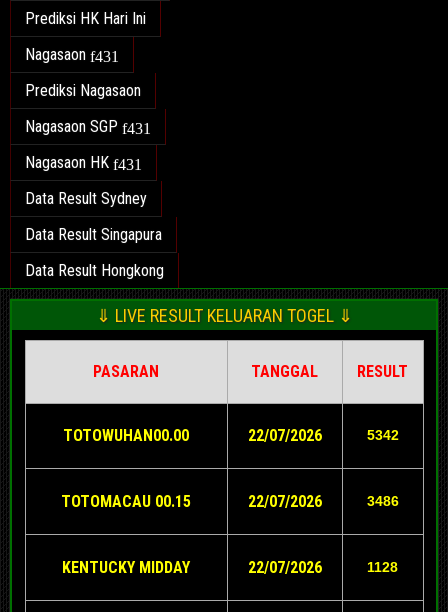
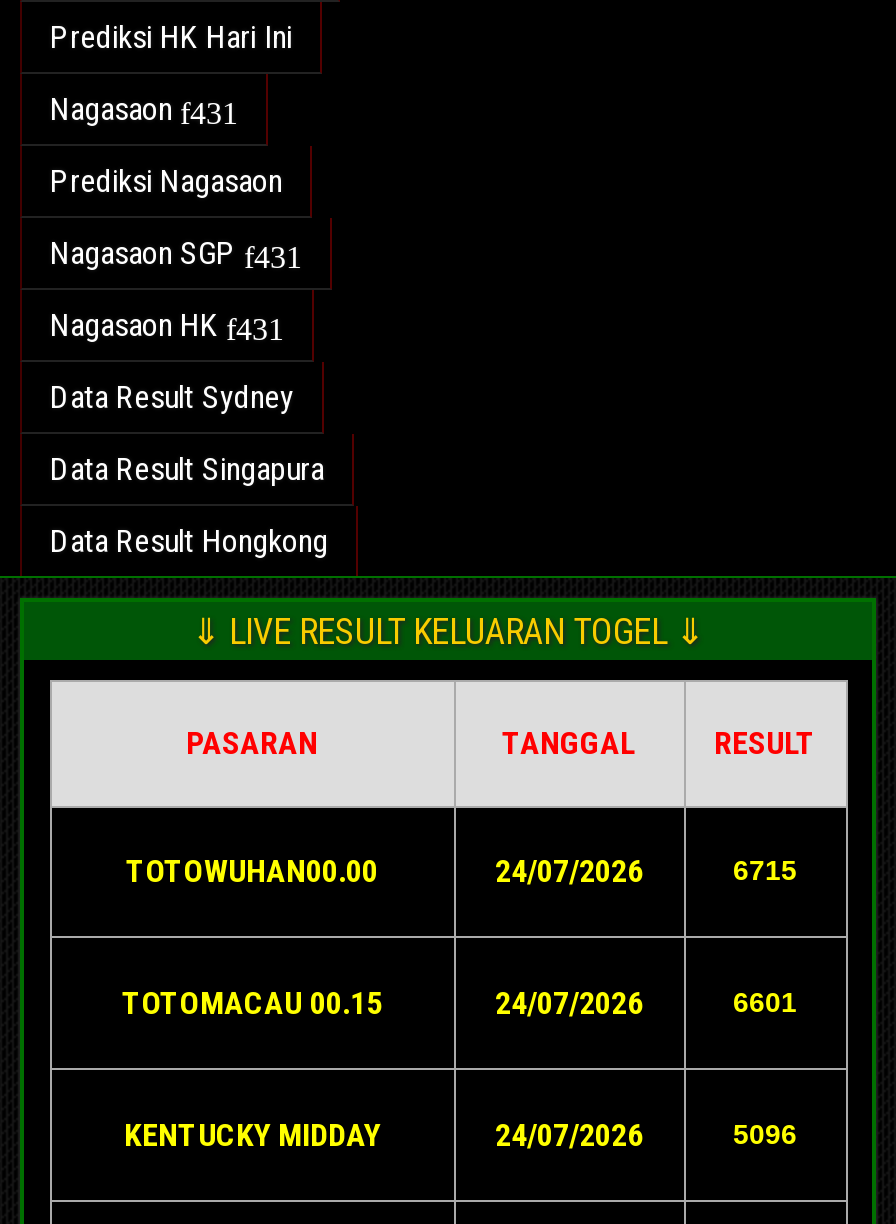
- 22/07/2026
+ 24/07/2026

- 5342
+ 6715

- 22/07/2026
+ 24/07/2026

- 3486
+ 6601

- 22/07/2026
+ 24/07/2026

- 1128
+ 5096
